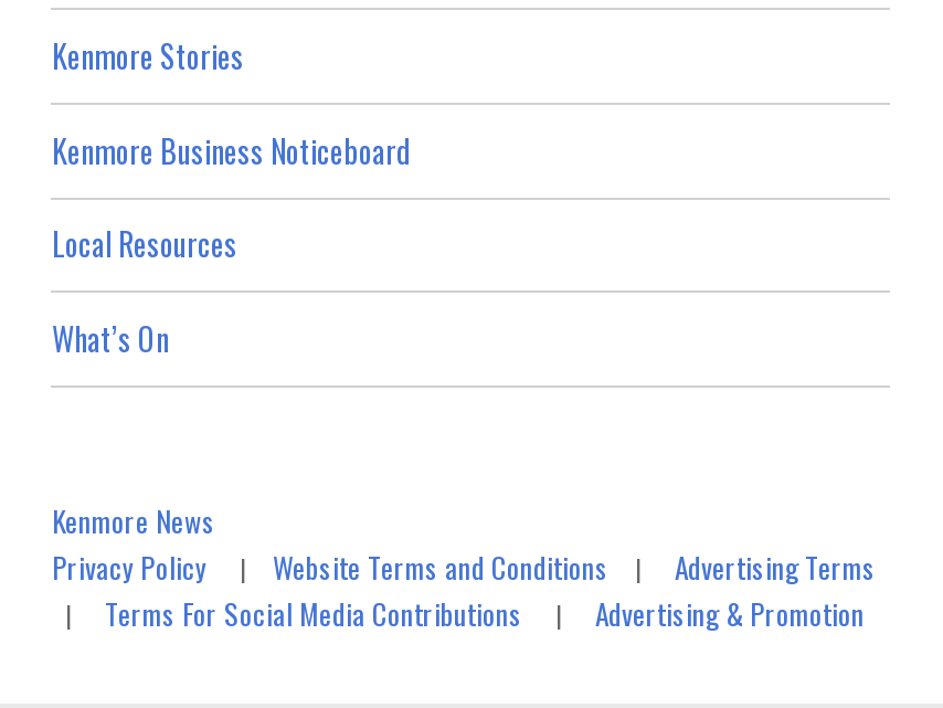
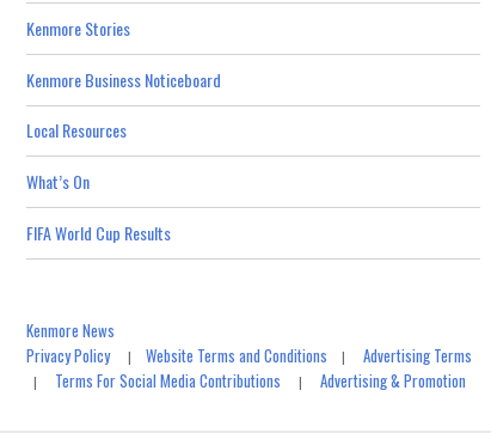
+ FIFA World Cup Results
